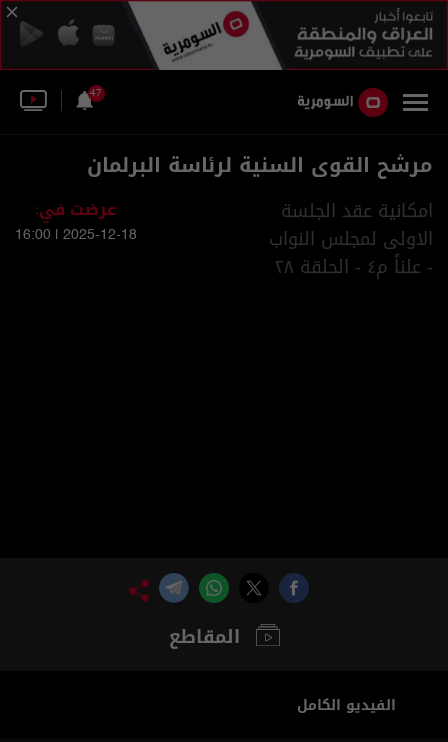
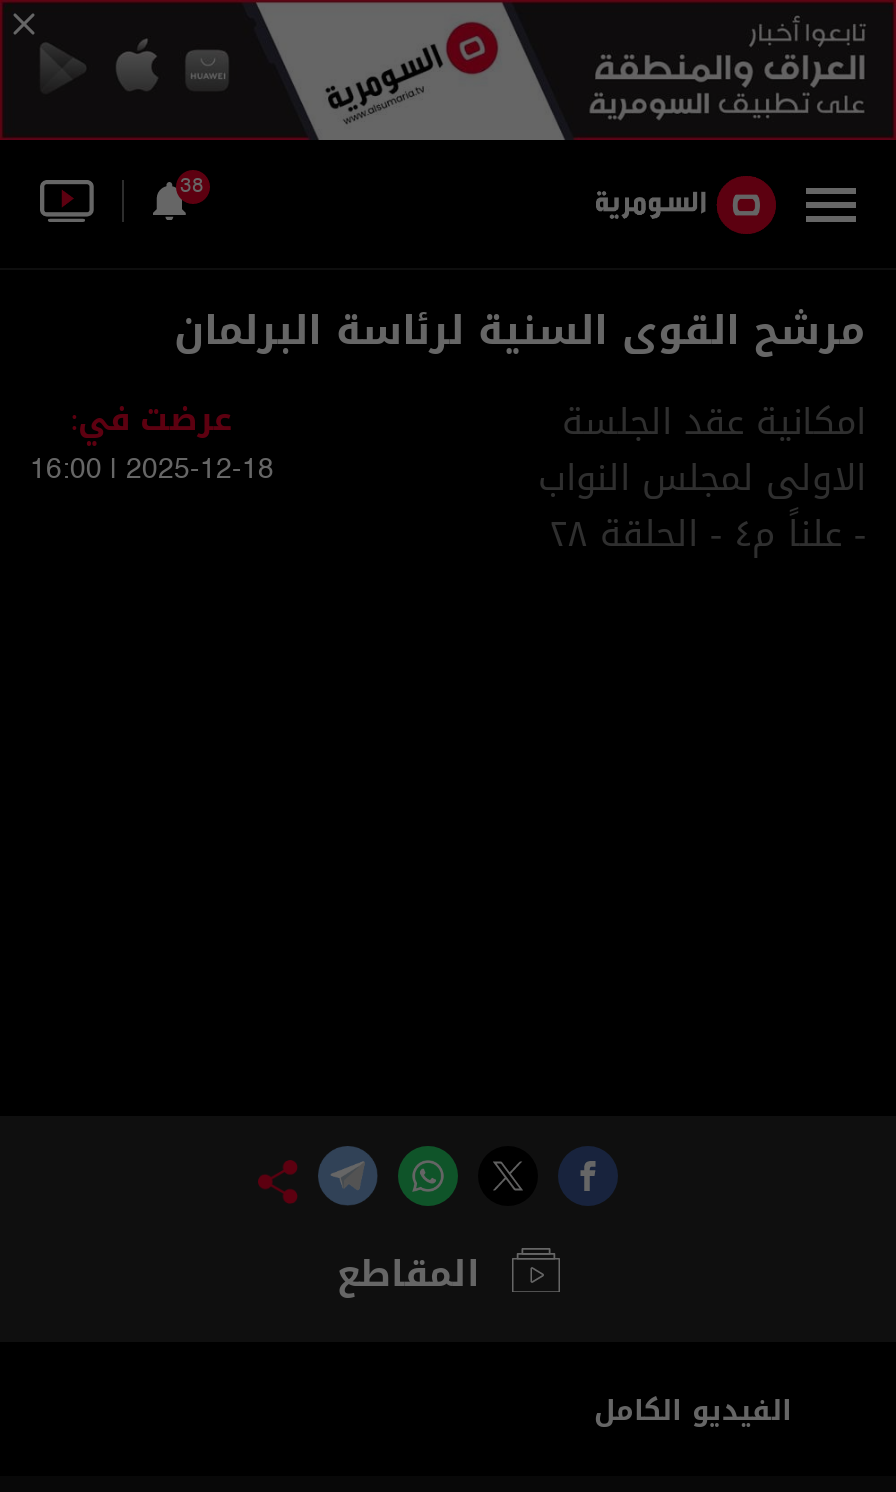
- 47
+ 38
